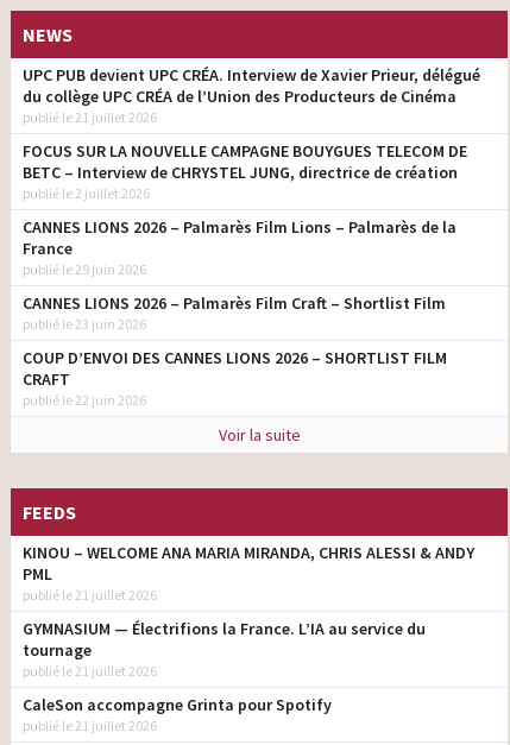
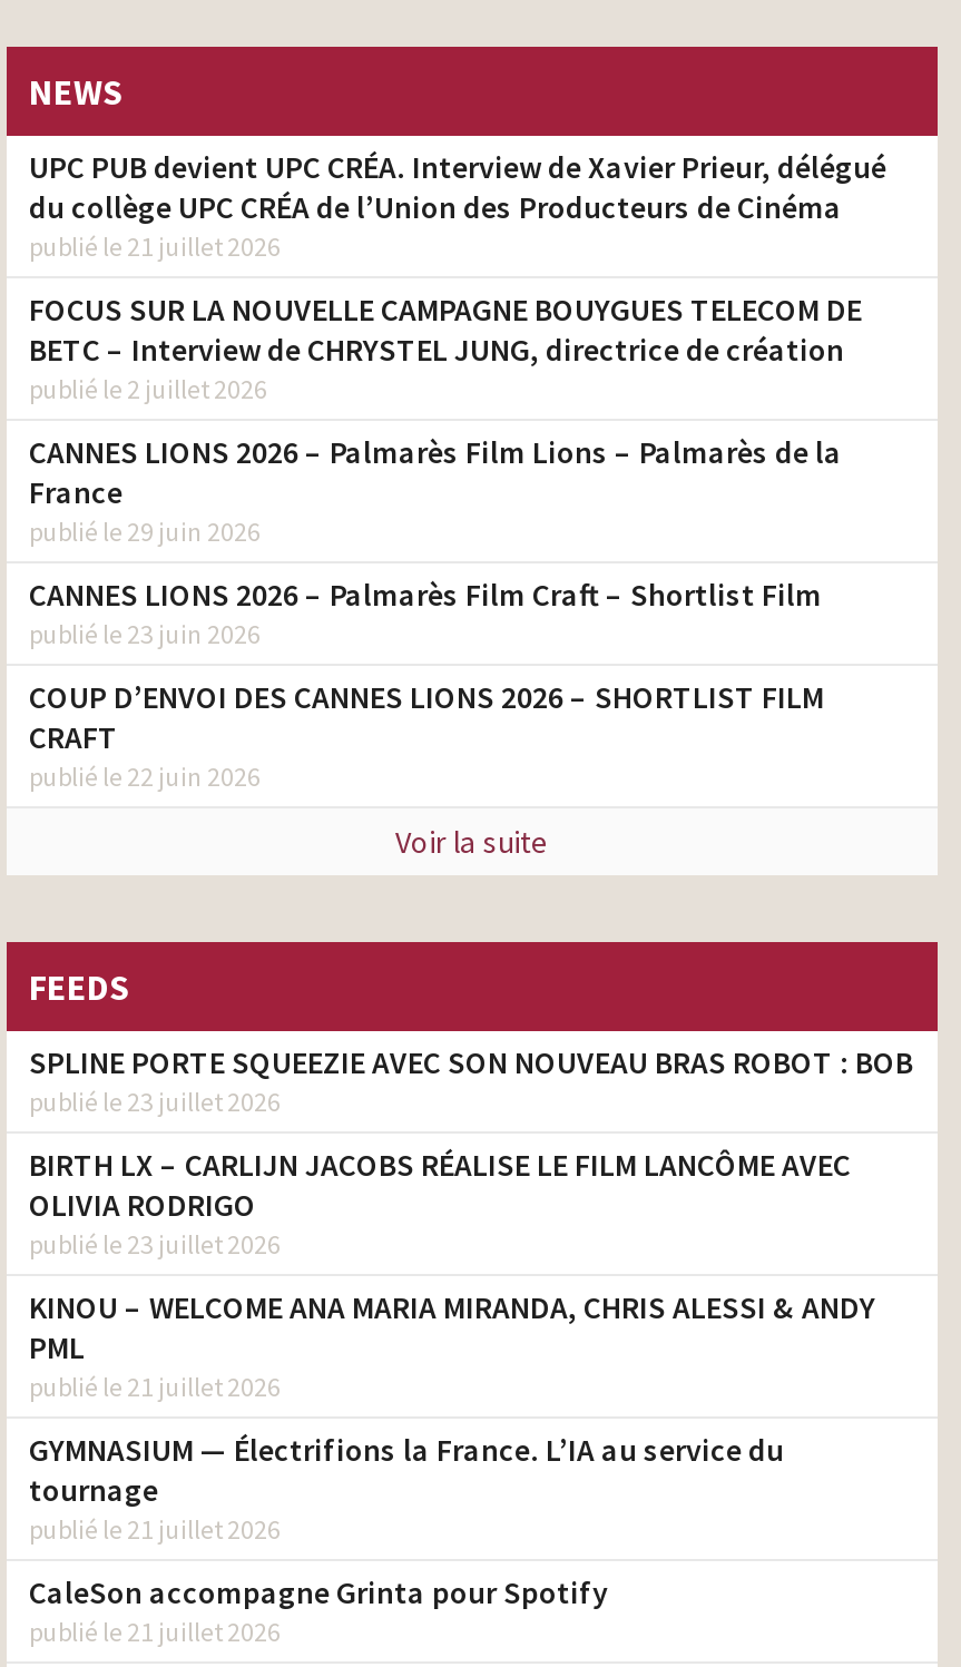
+ SPLINE PORTE SQUEEZIE AVEC SON NOUVEAU BRAS ROBOT : BOB
+ publié le 23 juillet 2026
+ BIRTH LX – CARLIJN JACOBS RÉALISE LE FILM LANCÔME AVEC
+ OLIVIA RODRIGO
+ publié le 23 juillet 2026
